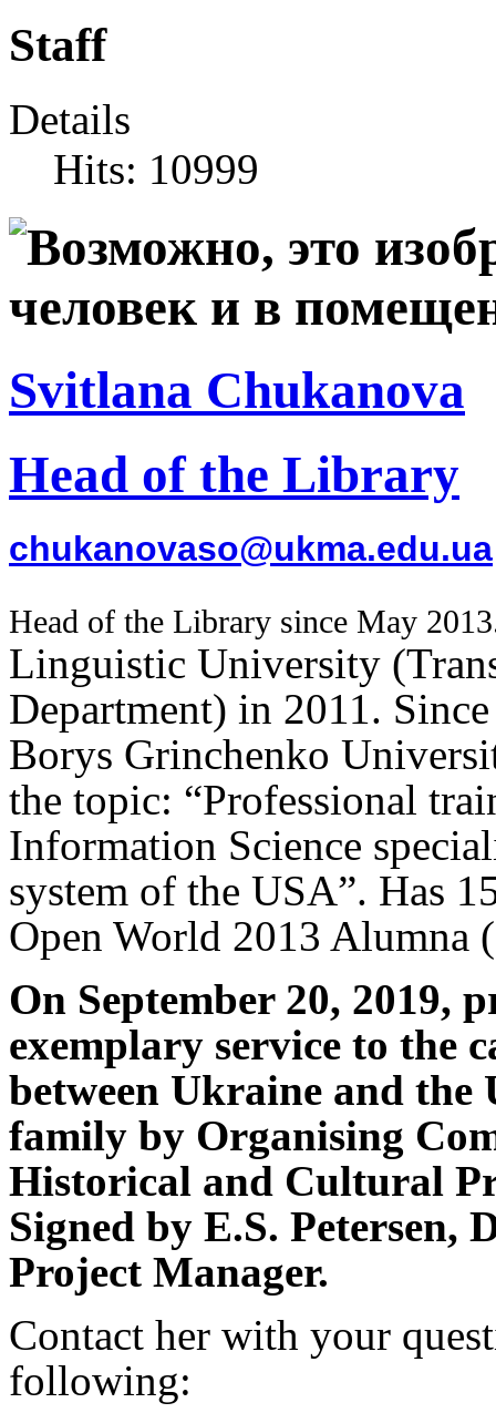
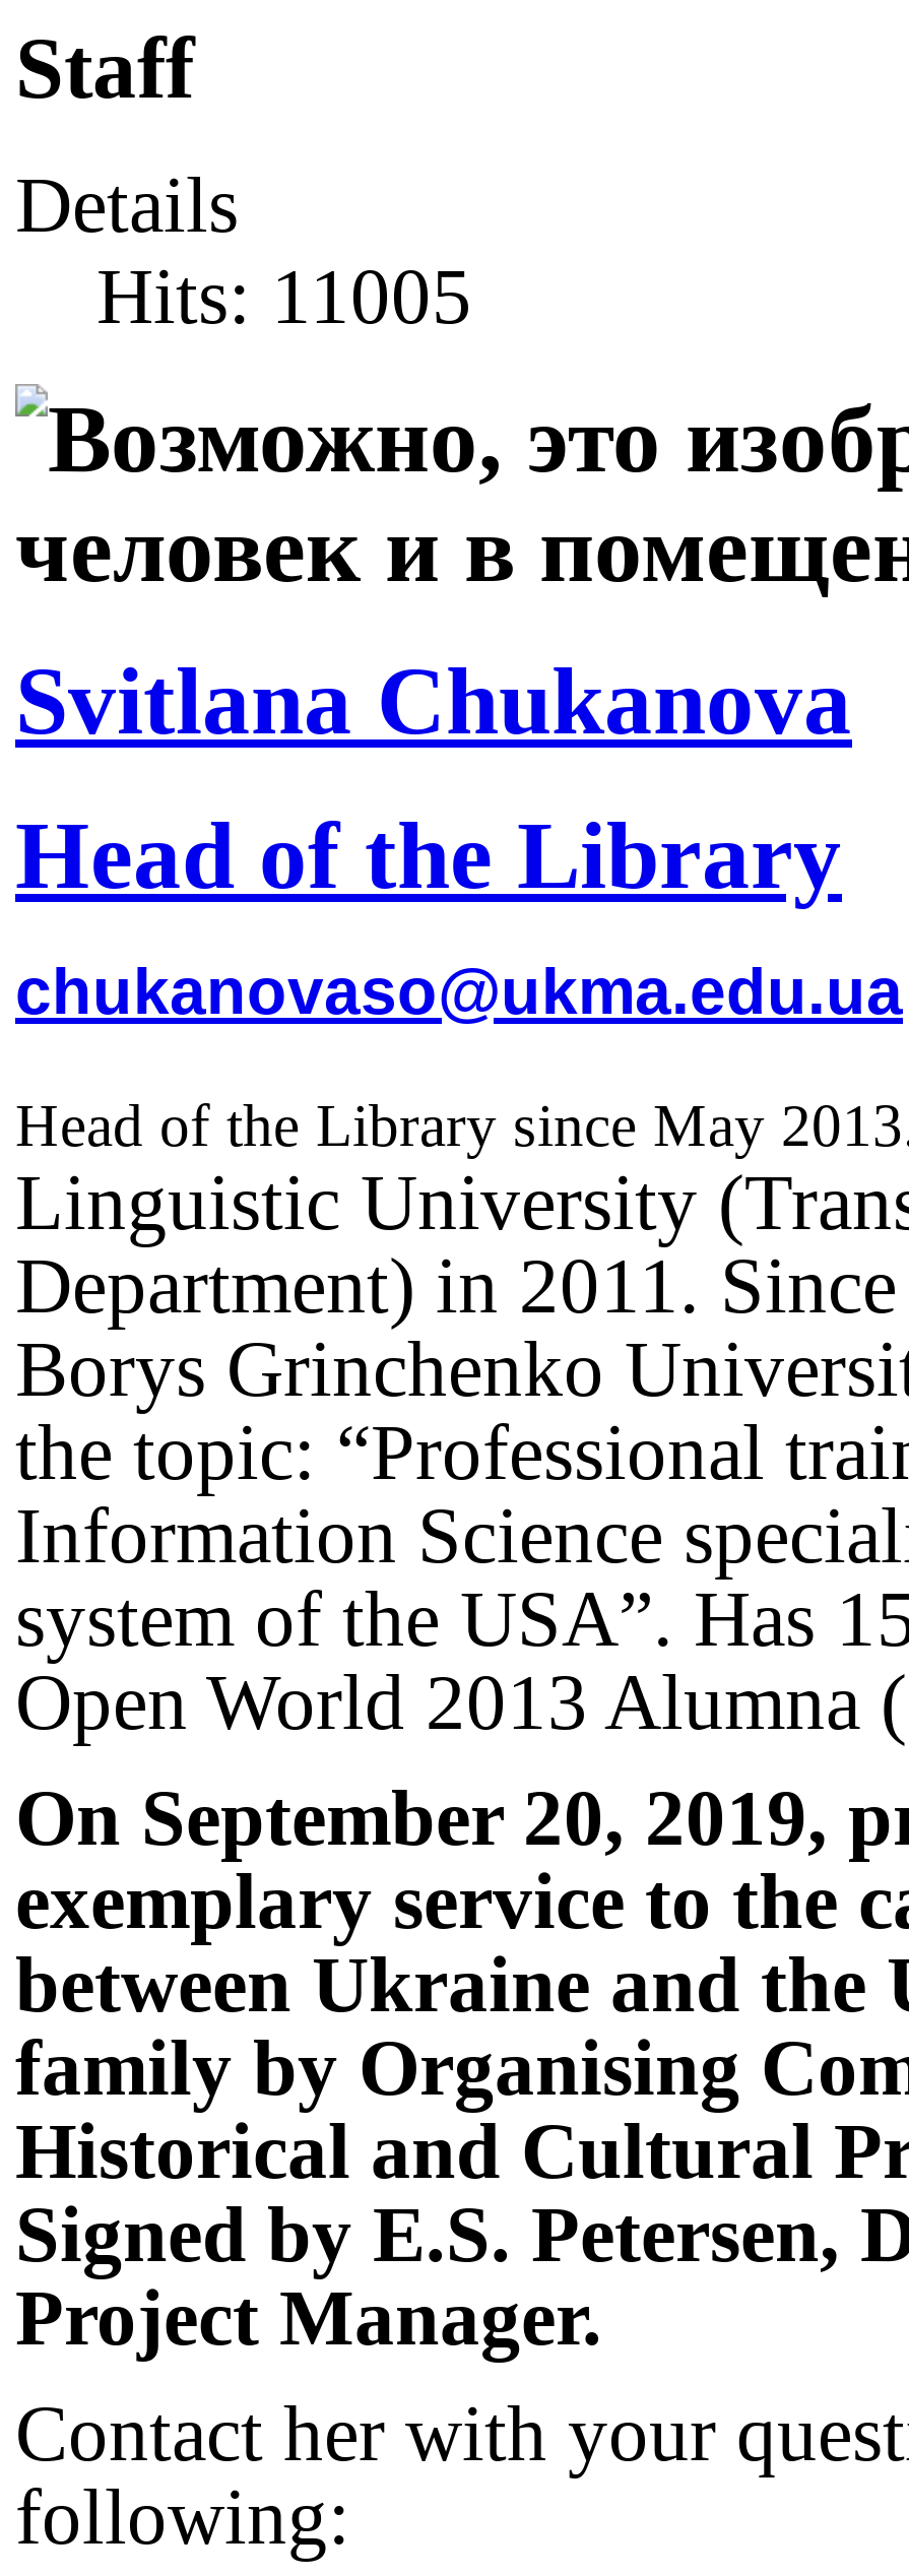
- Hits: 10999
+ Hits: 11005
